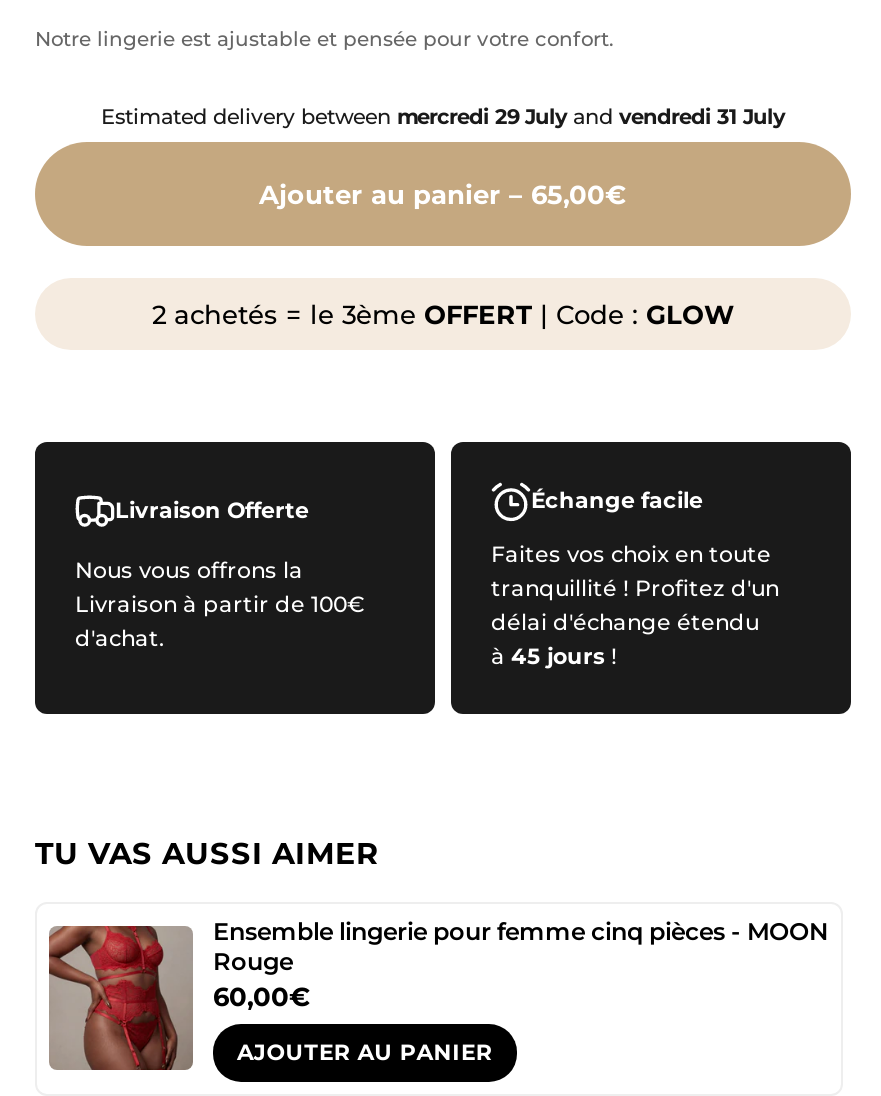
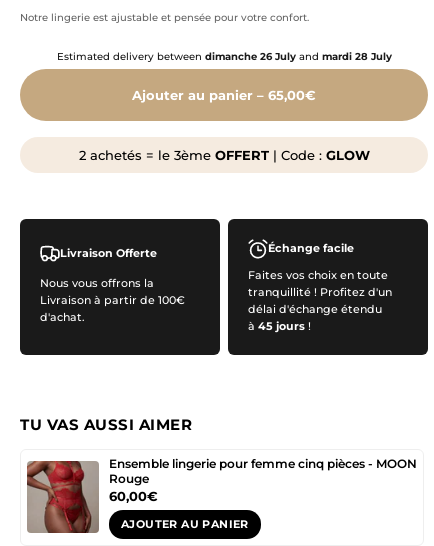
- Estimated delivery between mercredi 29 July and vendredi 31 July
+ Estimated delivery between dimanche 26 July and mardi 28 July
